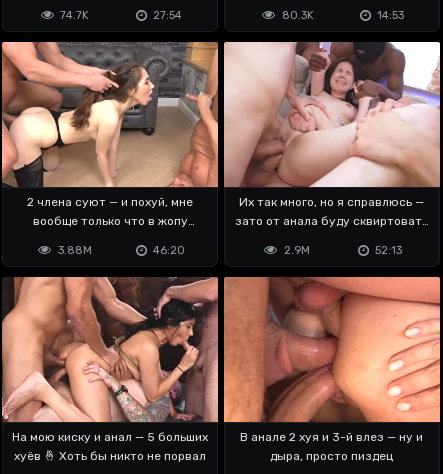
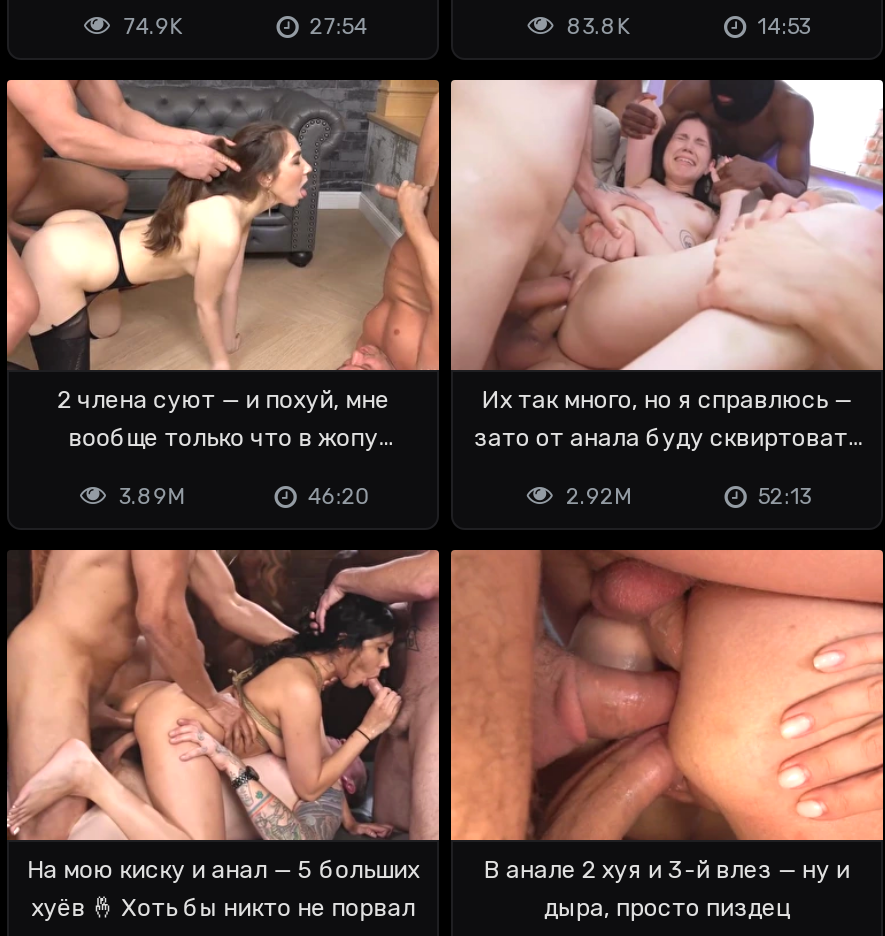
- 74.7K
+ 74.9K

- 80.3K
+ 83.8K

- 3.88M
+ 3.89M

- 2.9M
+ 2.92M
